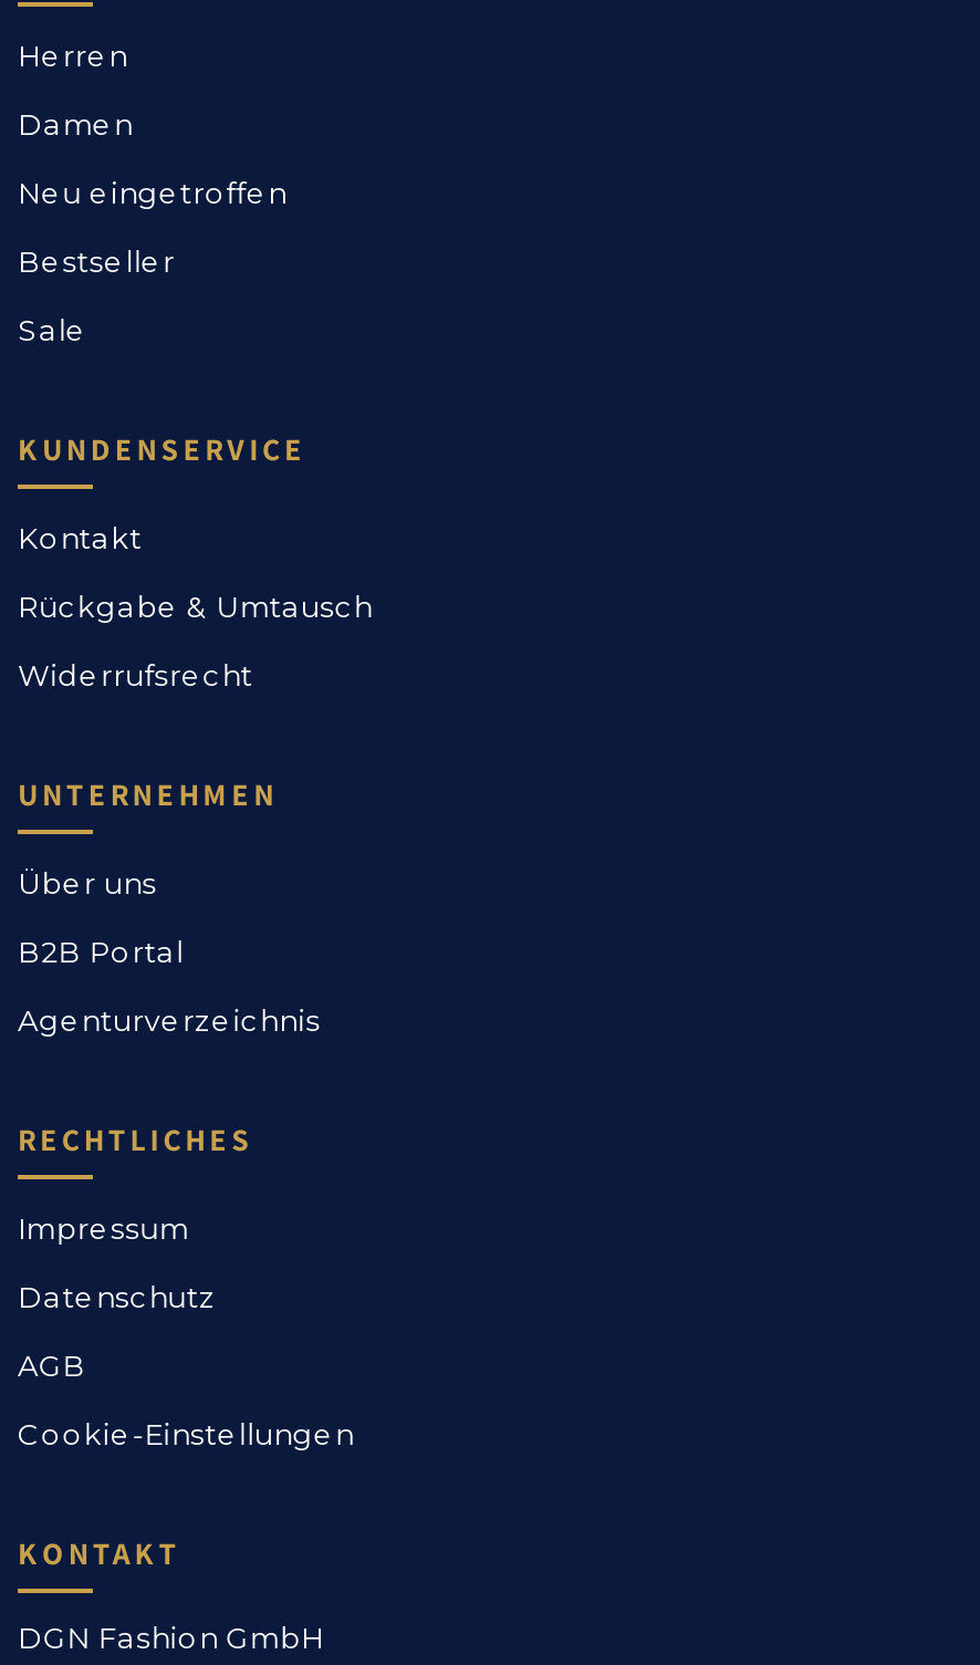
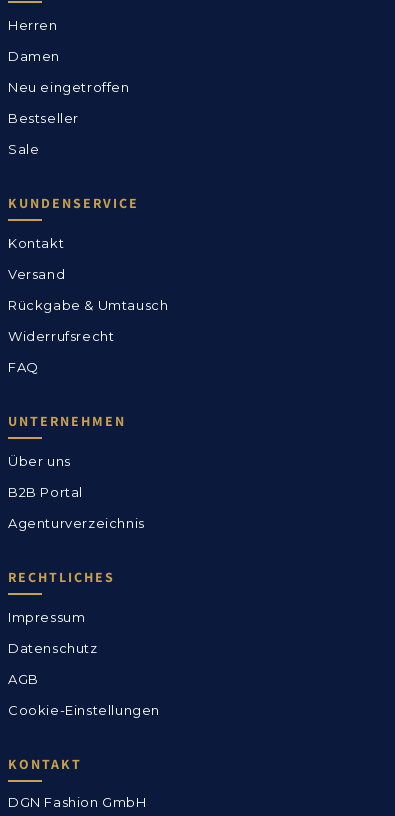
+ Versand

+ FAQ
